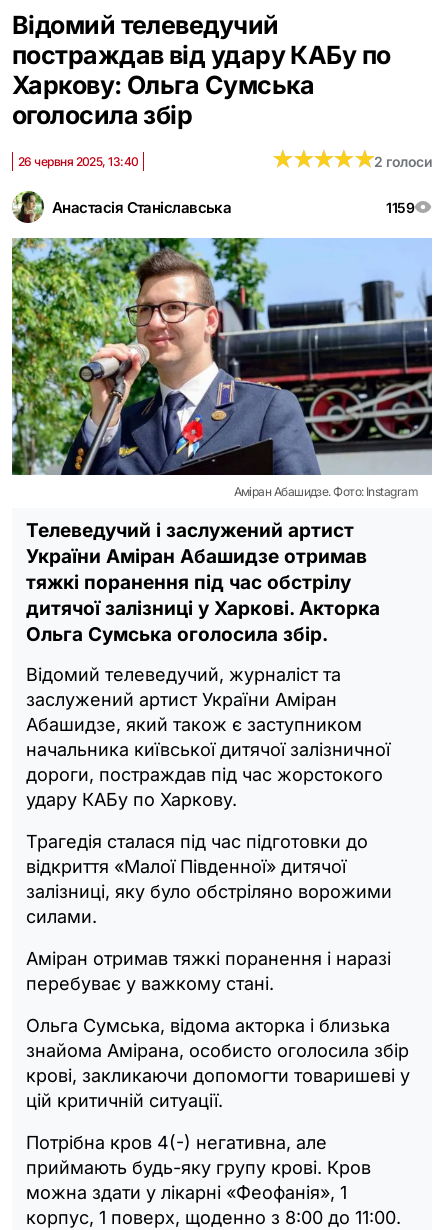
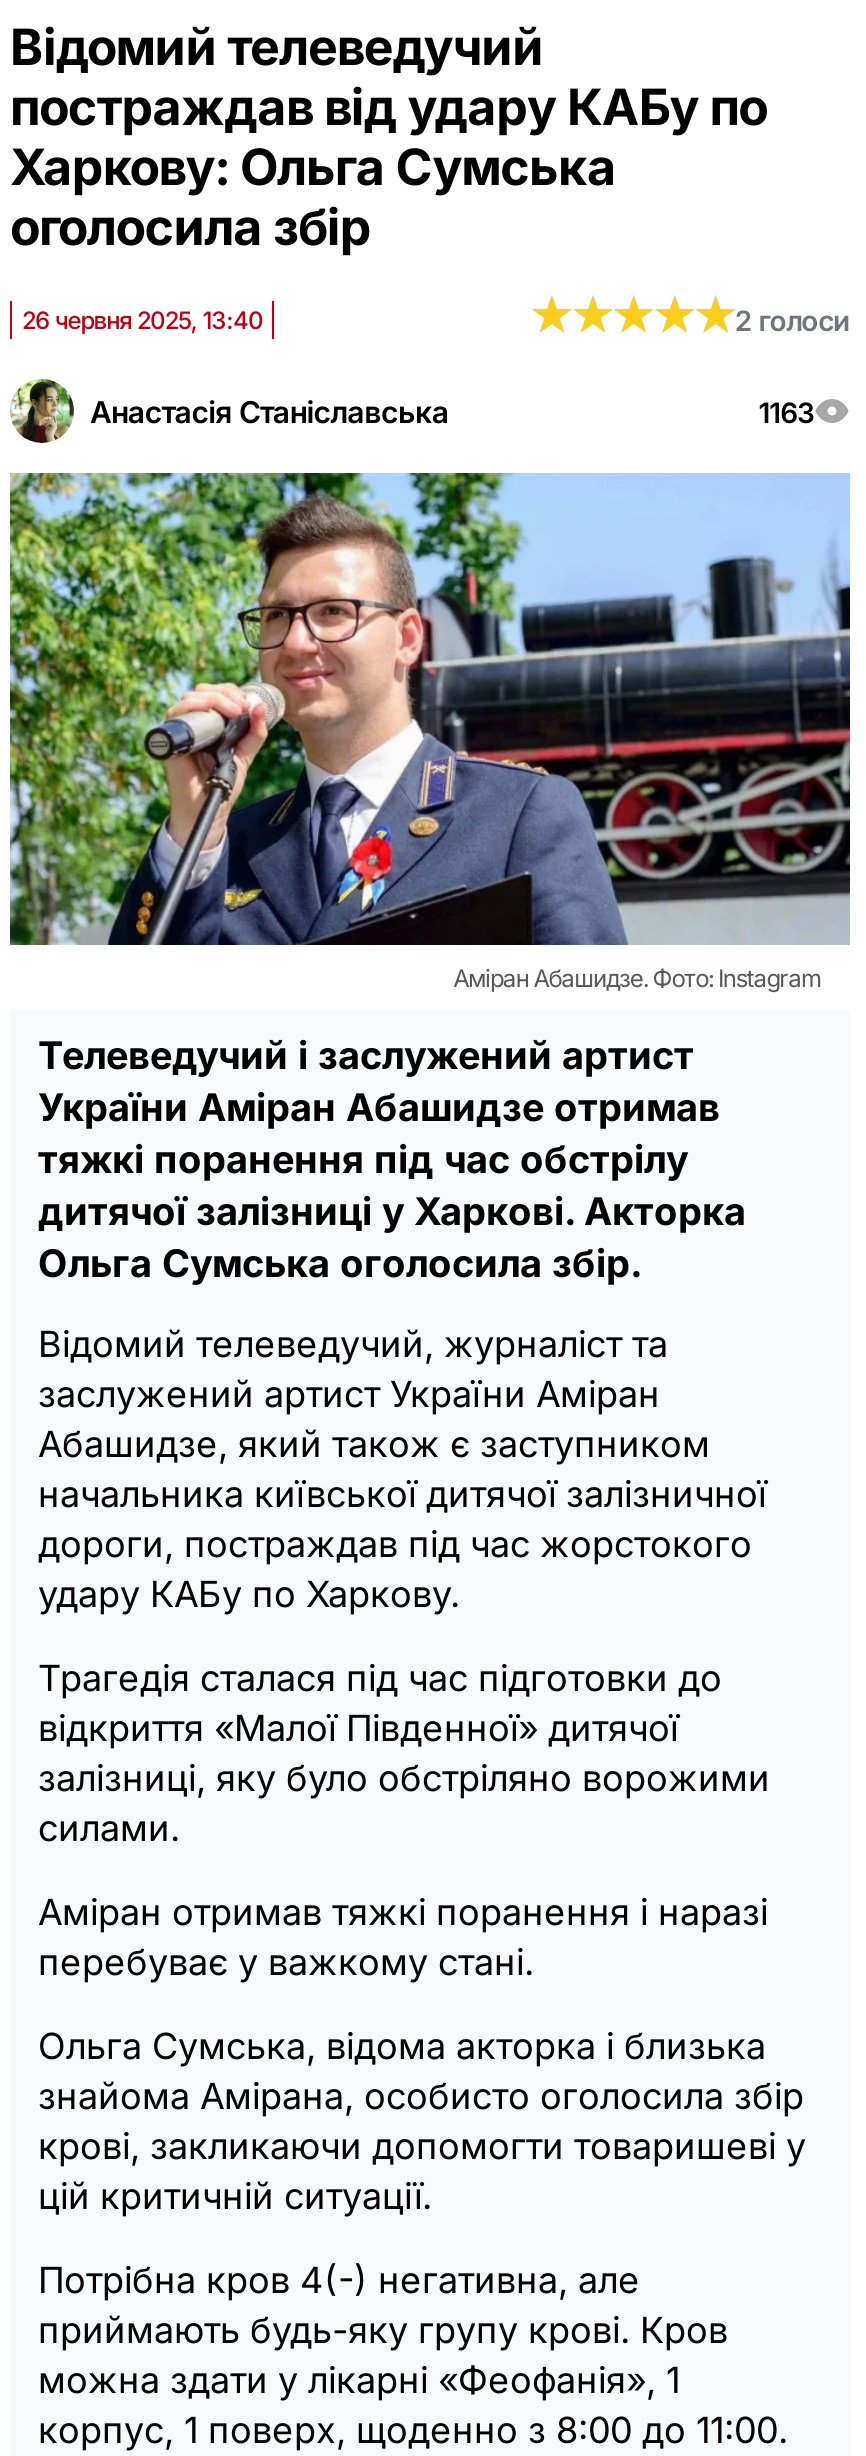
- 1159
+ 1163
